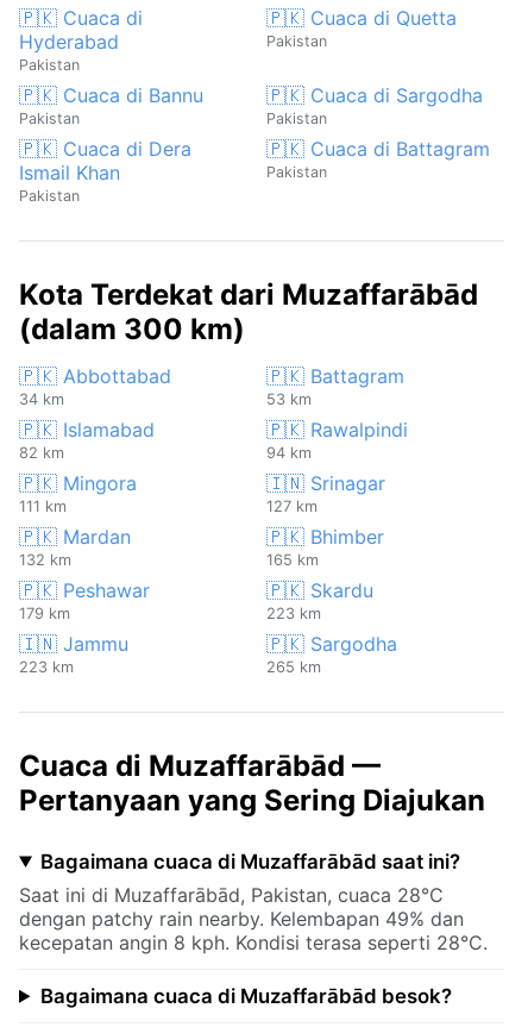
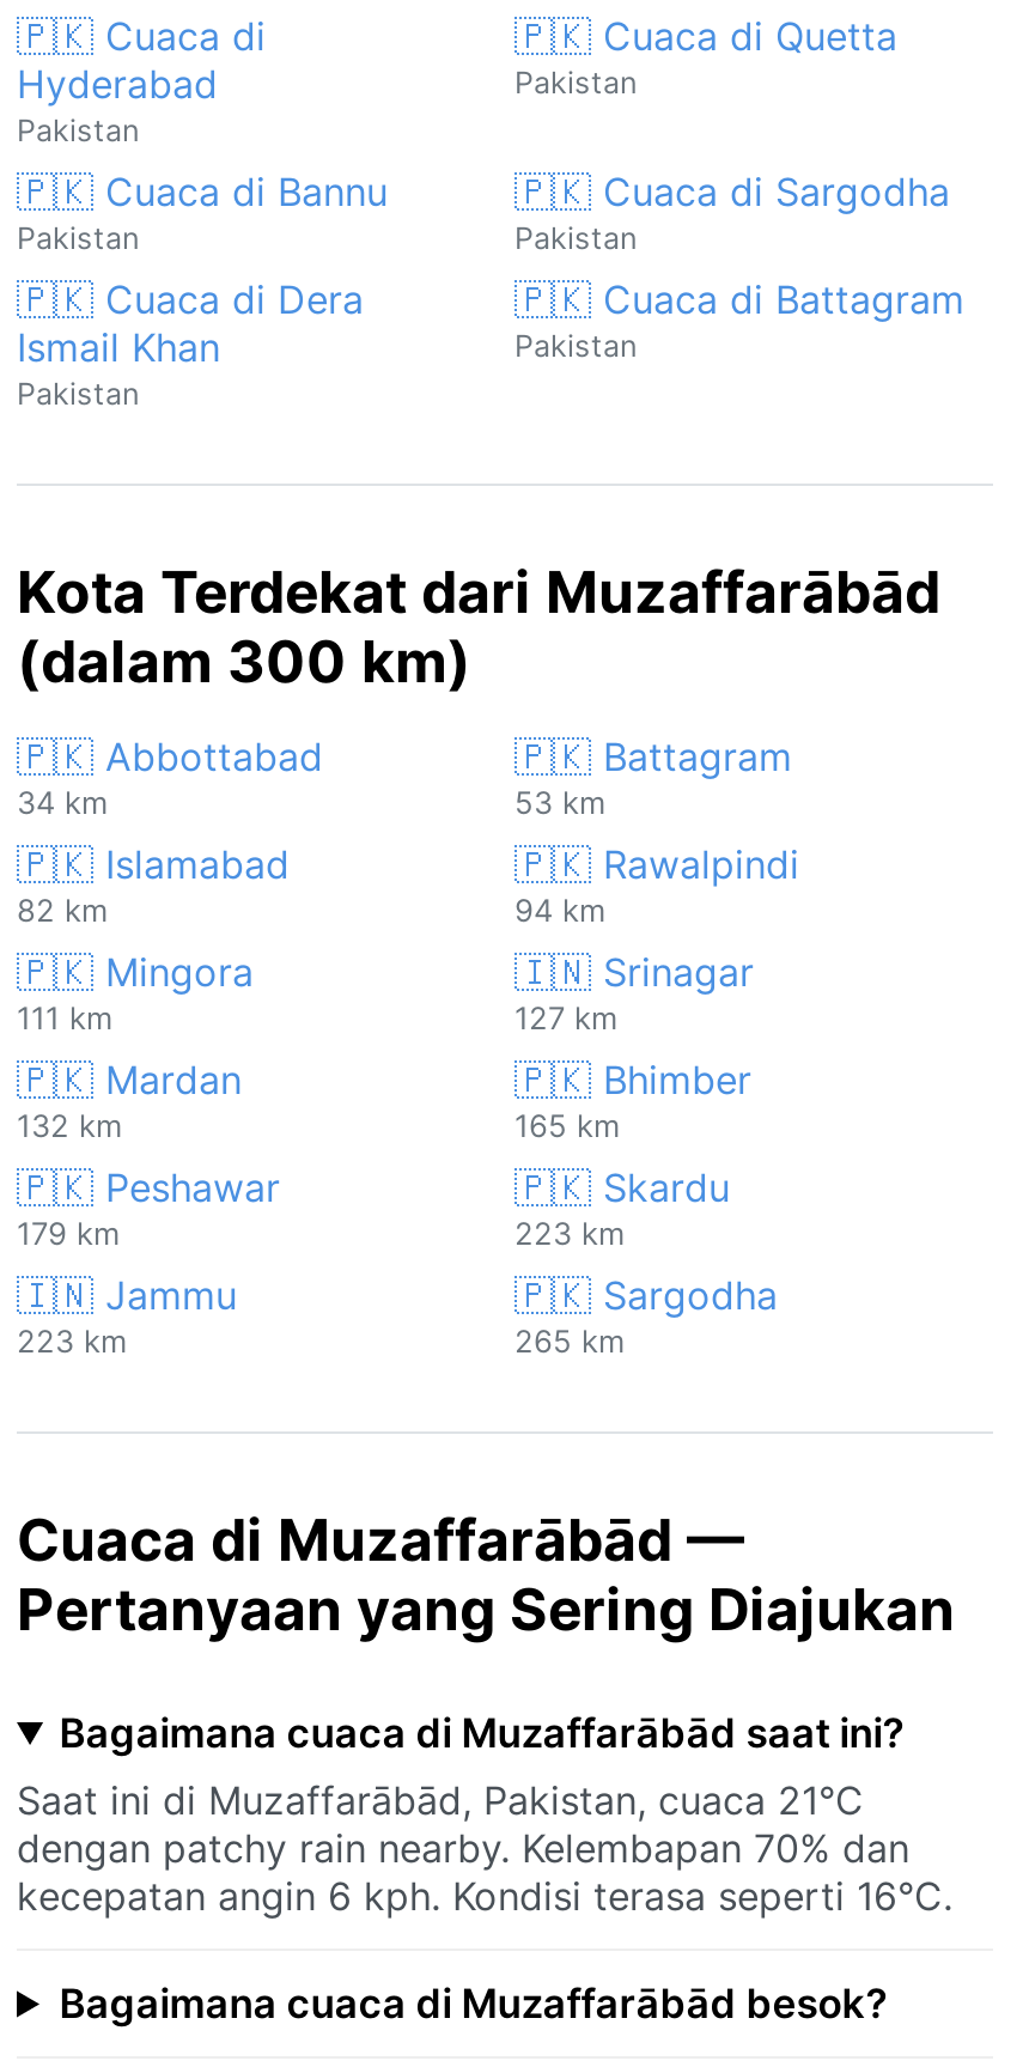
- Saat ini di Muzaffarābād, Pakistan, cuaca 28°C
+ Saat ini di Muzaffarābād, Pakistan, cuaca 21°C

- dengan patchy rain nearby. Kelembapan 49% dan
+ dengan patchy rain nearby. Kelembapan 70% dan

- kecepatan angin 8 kph. Kondisi terasa seperti 28°C.
+ kecepatan angin 6 kph. Kondisi terasa seperti 16°C.
